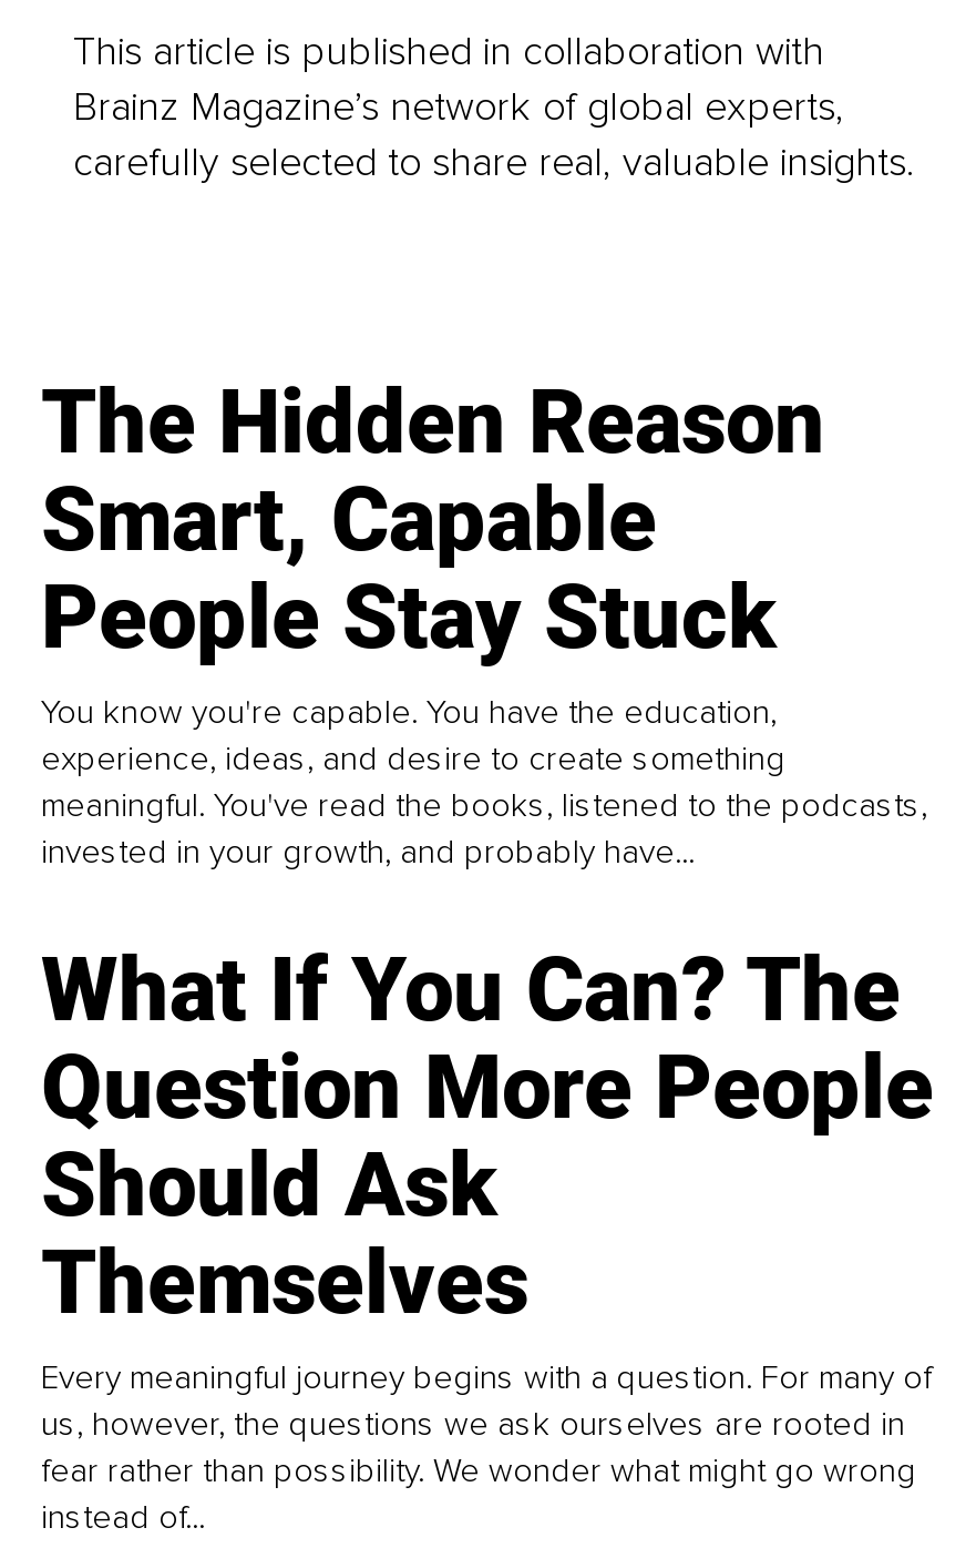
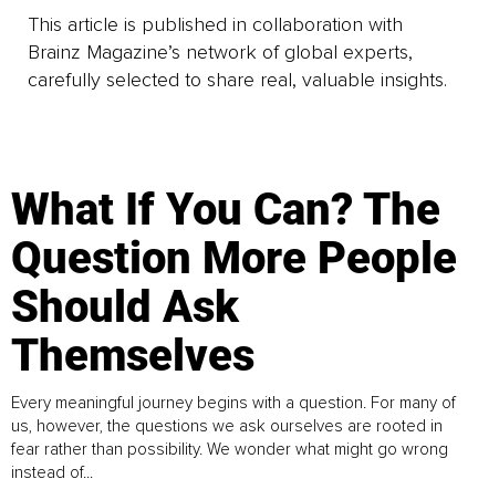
- The Hidden Reason
- Smart, Capable
- People Stay Stuck
- You know you're capable. You have the education,
- experience, ideas, and desire to create something
- meaningful. You've read the books, listened to the podcasts,
- invested in your growth, and probably have...
